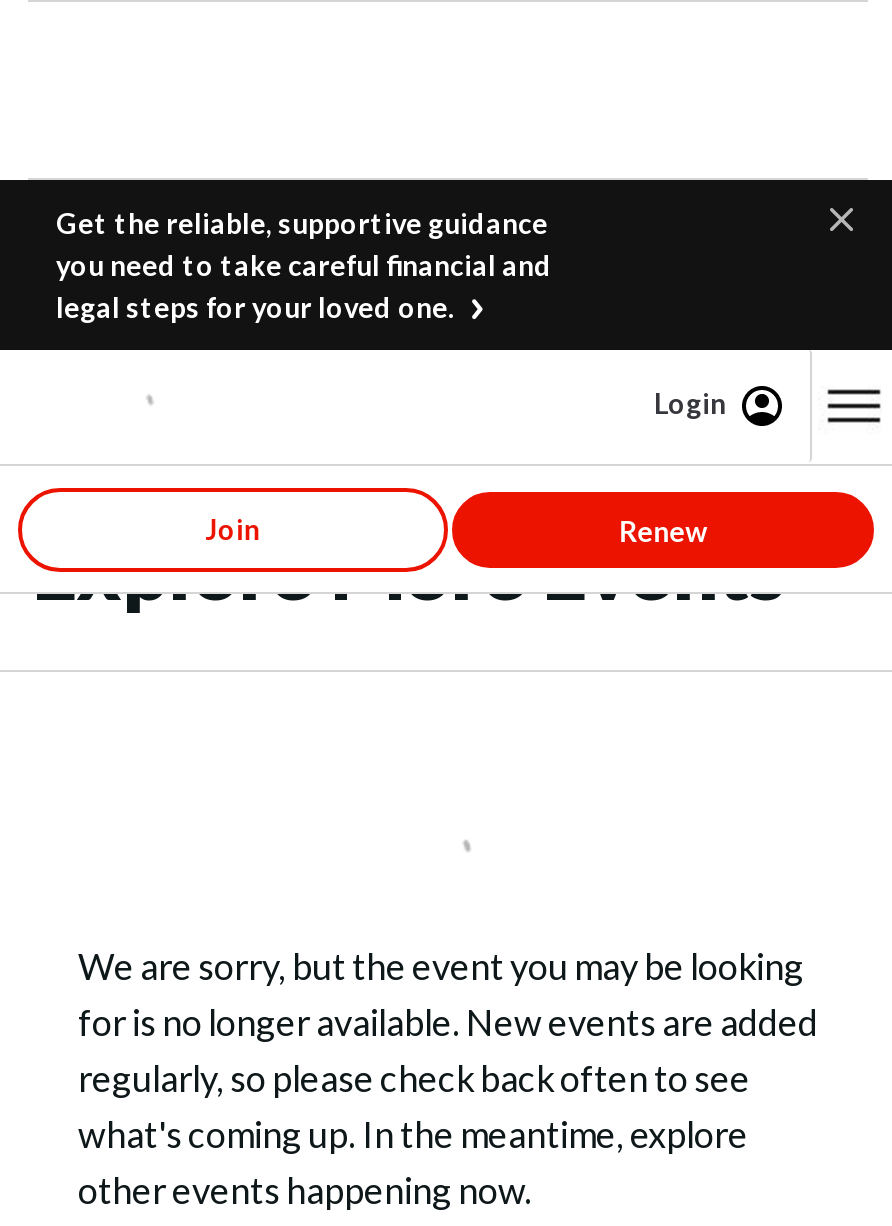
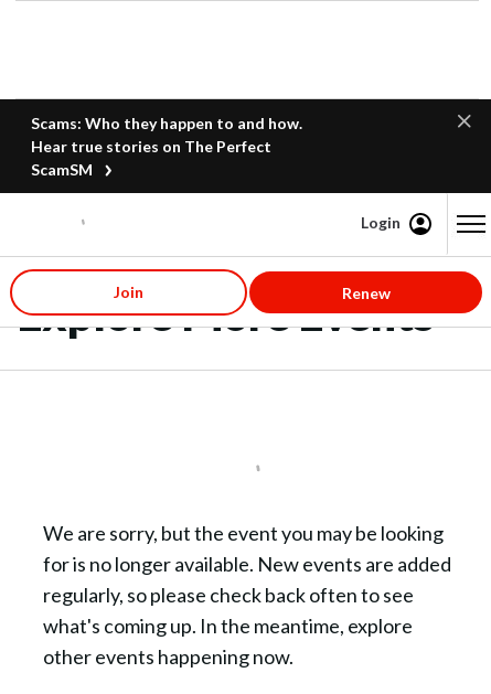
- Get the reliable, supportive guidance
- you need to take careful financial and
- legal steps for your loved one.
+ Scams: Who they happen to and how.
+ Hear true stories on The Perfect
+ ScamSM
